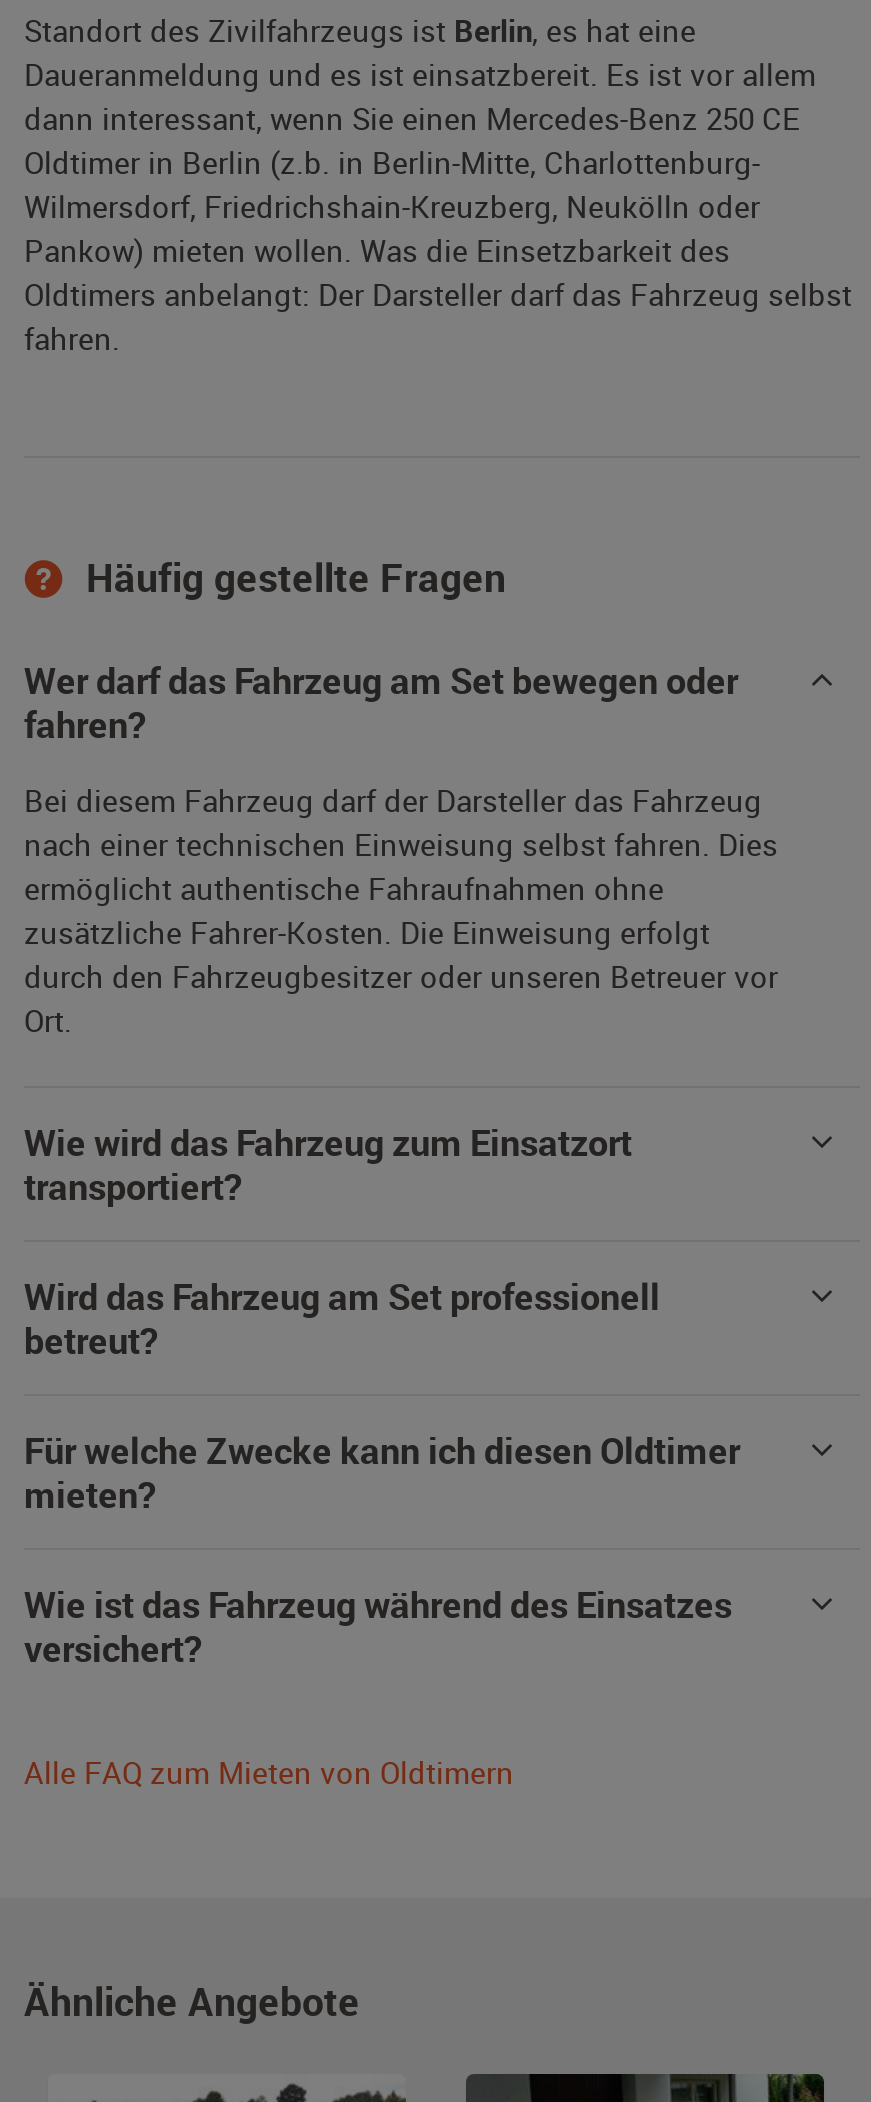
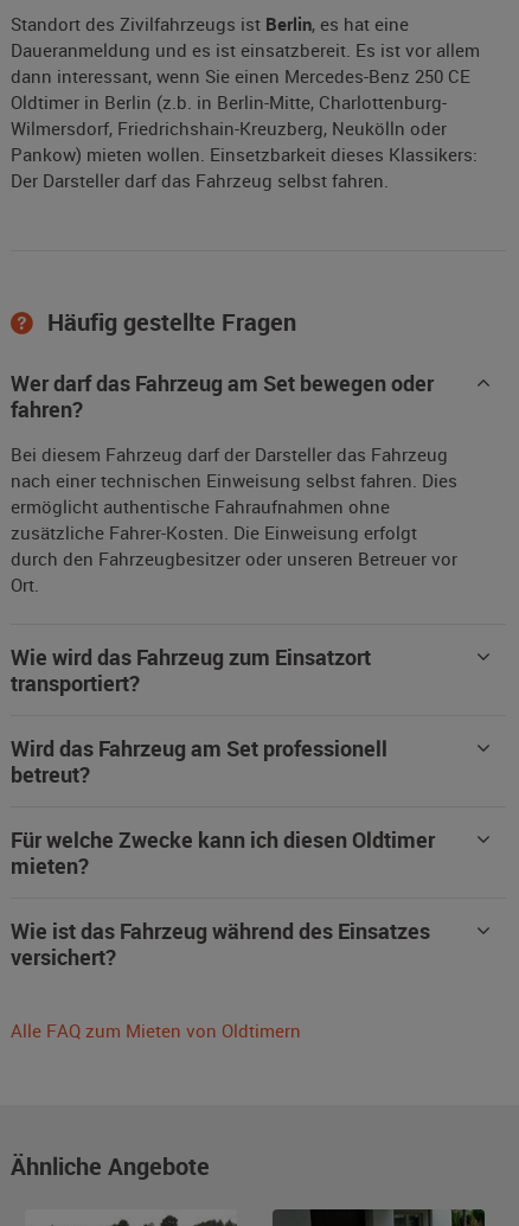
- Pankow) mieten wollen. Was die Einsetzbarkeit des
- Oldtimers anbelangt: Der Darsteller darf das Fahrzeug selbst
- fahren.
+ Pankow) mieten wollen. Einsetzbarkeit dieses Klassikers:
+ Der Darsteller darf das Fahrzeug selbst fahren.
